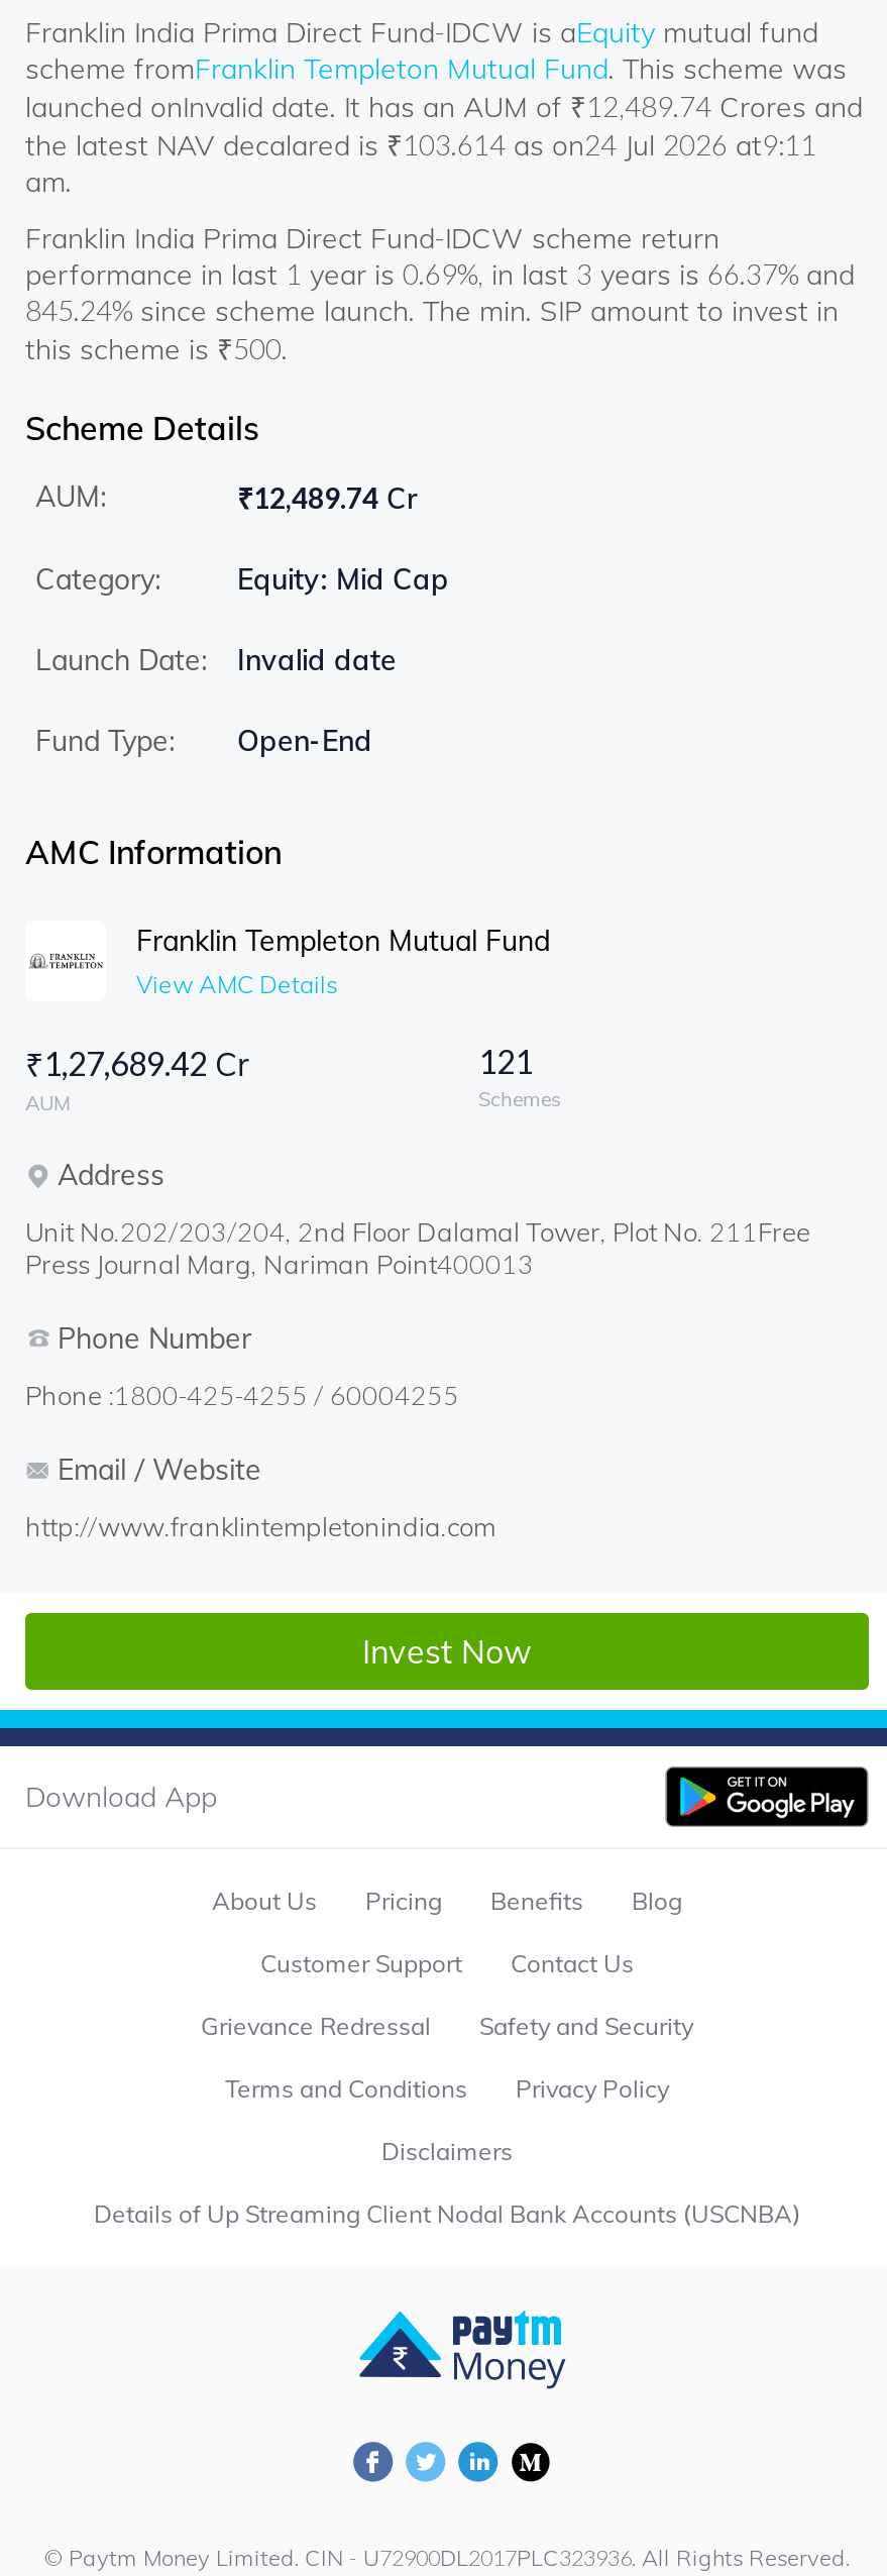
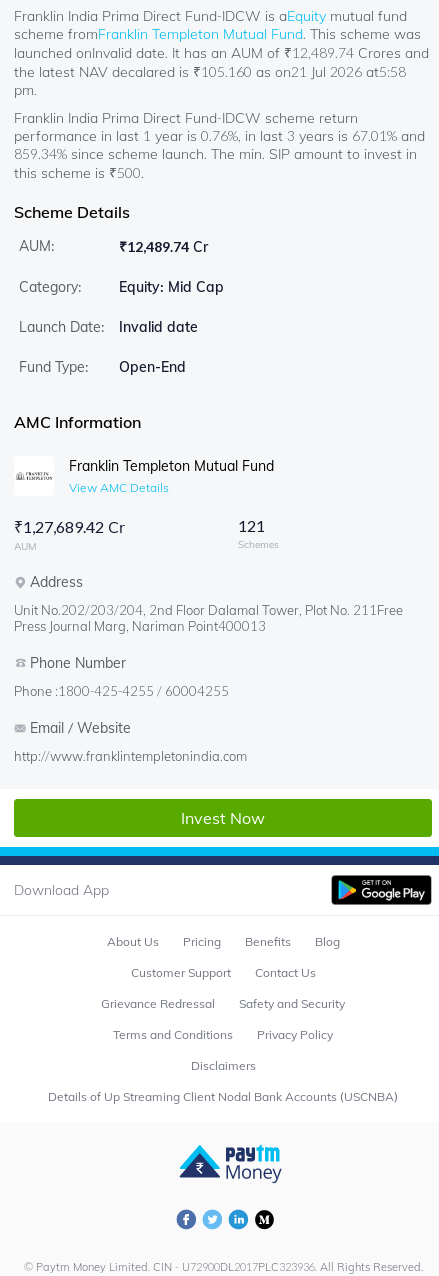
- the latest NAV decalared is ₹103.614 as on24 Jul 2026 at9:11
- am.
+ the latest NAV decalared is ₹105.160 as on21 Jul 2026 at5:58
+ pm.

- performance in last 1 year is 0.69%, in last 3 years is 66.37% and
+ performance in last 1 year is 0.76%, in last 3 years is 67.01% and

- 845.24% since scheme launch. The min. SIP amount to invest in
+ 859.34% since scheme launch. The min. SIP amount to invest in
